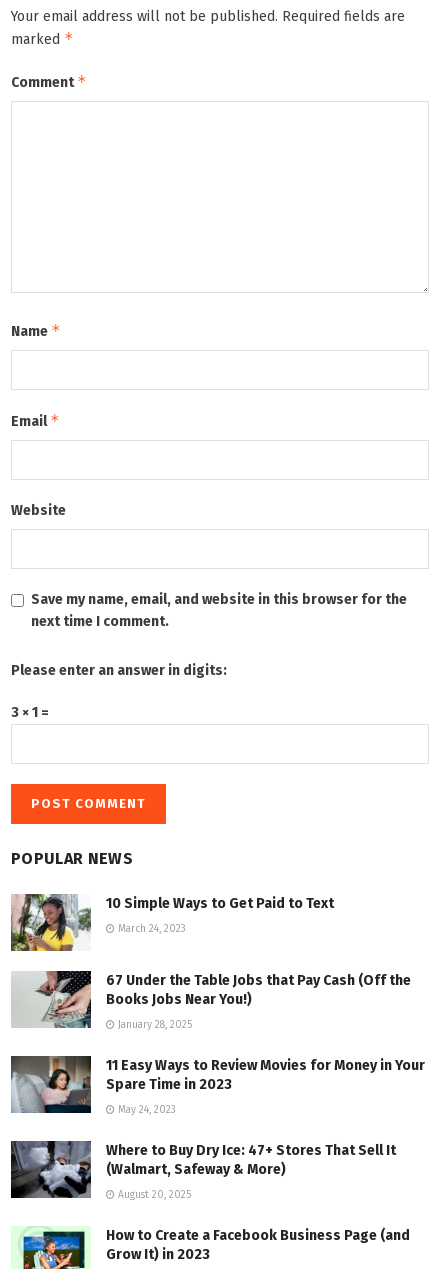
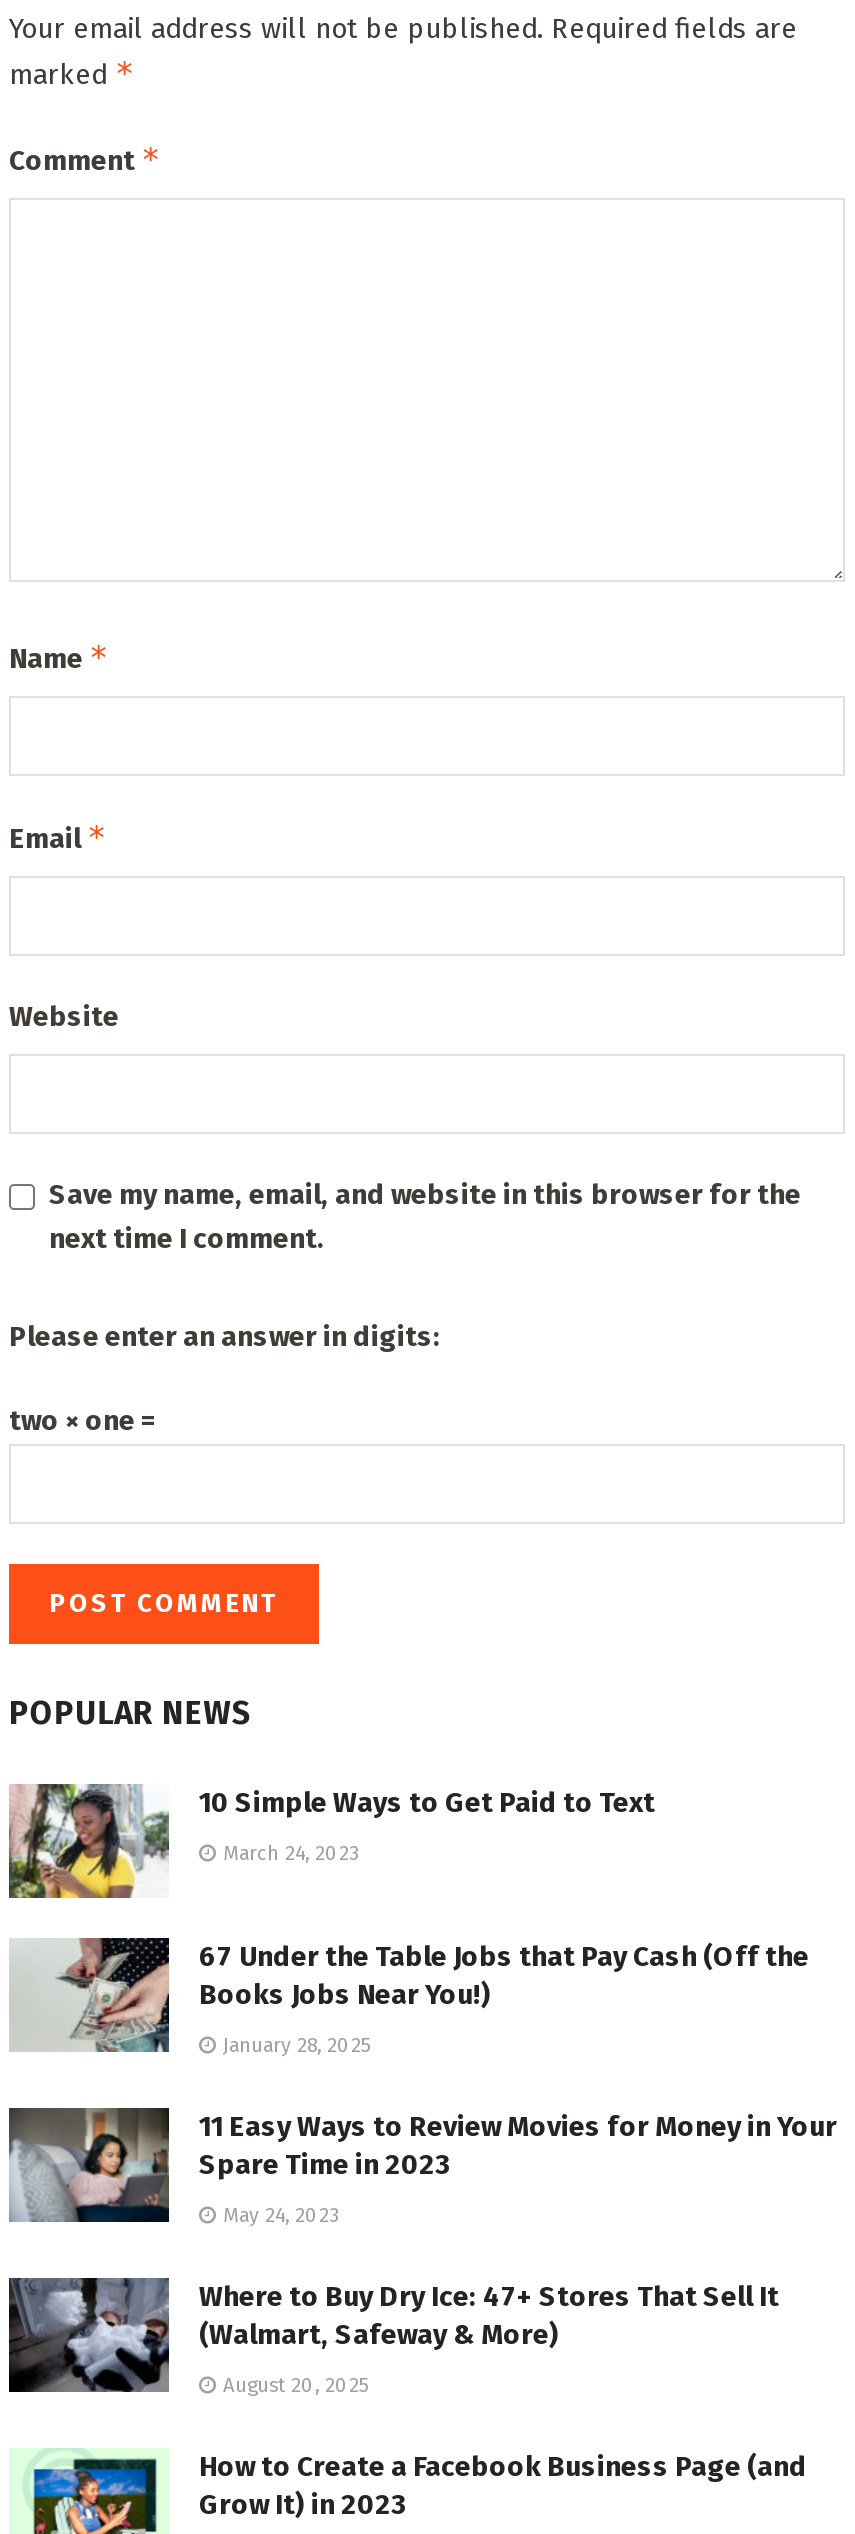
- 3 × 1 =
+ two × one =
